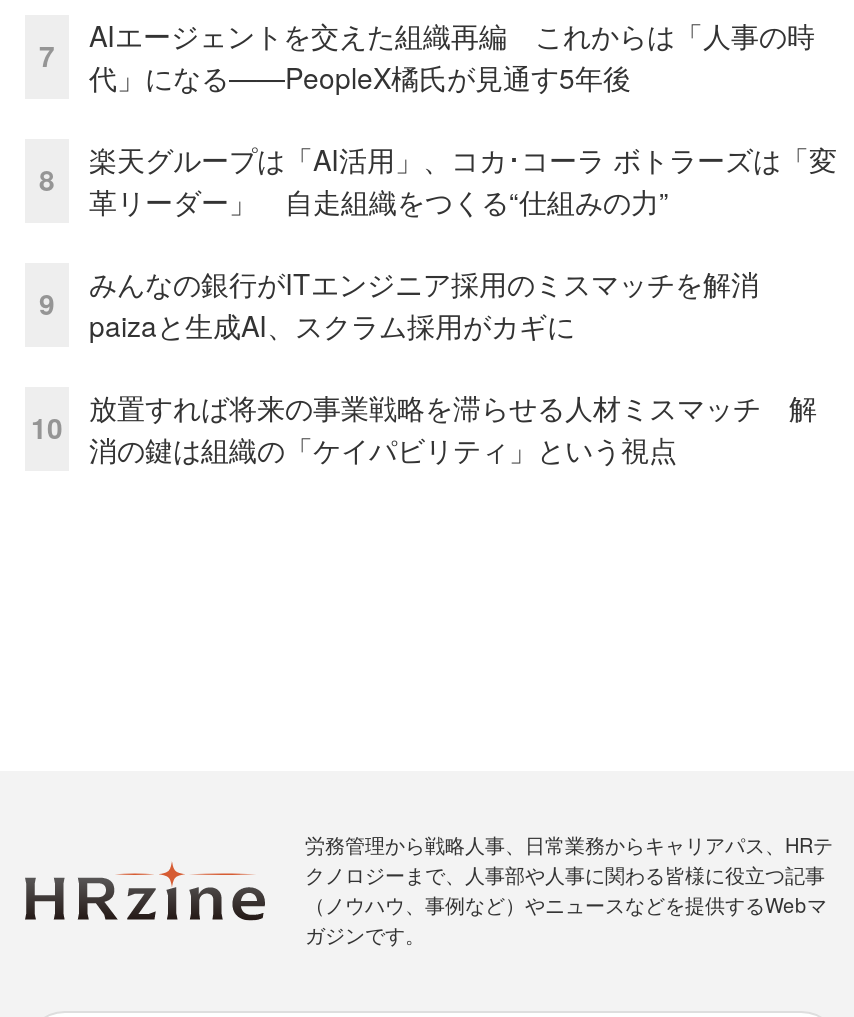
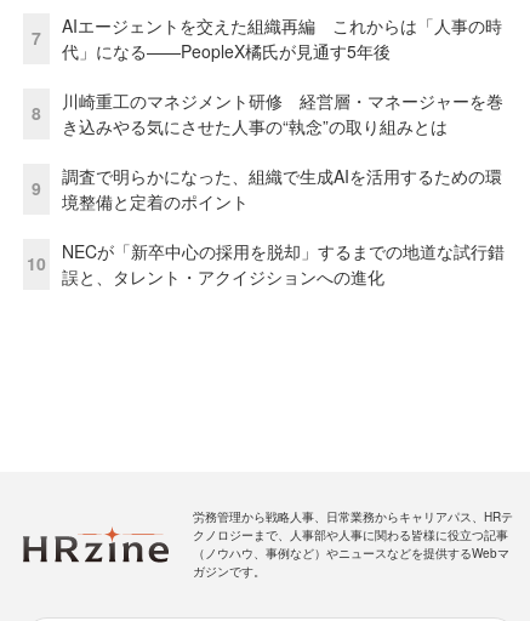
- 楽天グループは「AI活用」、コカ･コーラ ボトラーズは「変
- 革リーダー」 自走組織をつくる“仕組みの力”
+ 川崎重工のマネジメント研修 経営層・マネージャーを巻
+ き込みやる気にさせた人事の“執念”の取り組みとは

- みんなの銀行がITエンジニア採用のミスマッチを解消
- paizaと生成AI、スクラム採用がカギに
+ 調査で明らかになった、組織で生成AIを活用するための環
+ 境整備と定着のポイント

- 放置すれば将来の事業戦略を滞らせる人材ミスマッチ 解
- 消の鍵は組織の「ケイパビリティ」という視点
+ NECが「新卒中心の採用を脱却」するまでの地道な試行錯
+ 誤と、タレント・アクイジションへの進化
